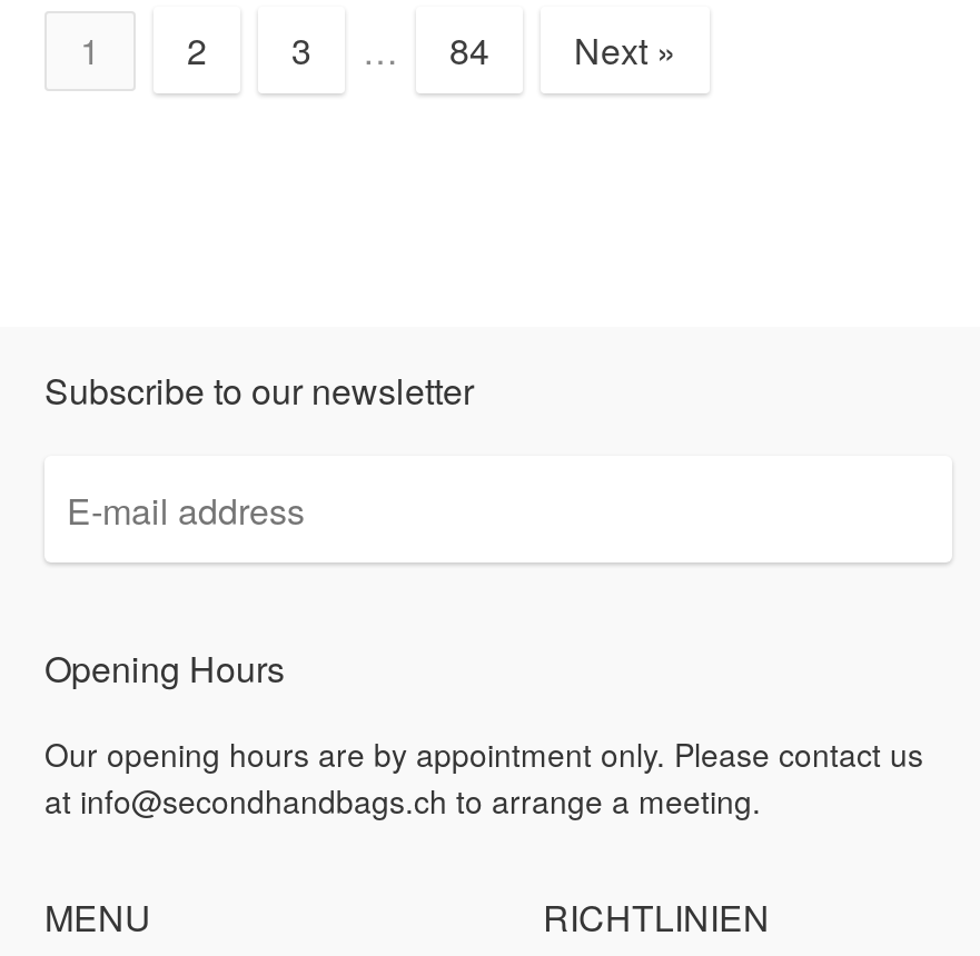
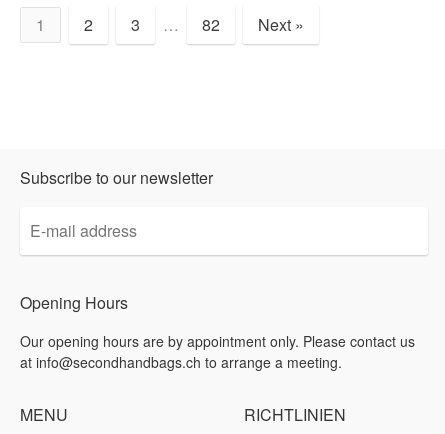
- 84
+ 82
